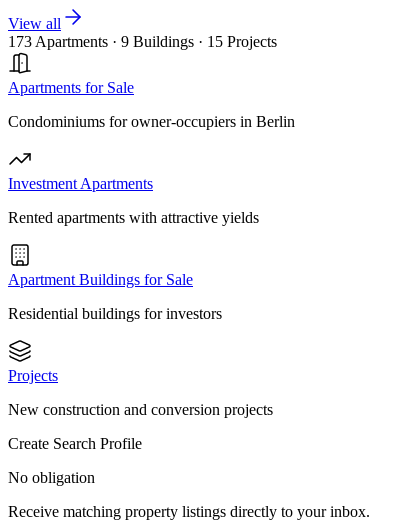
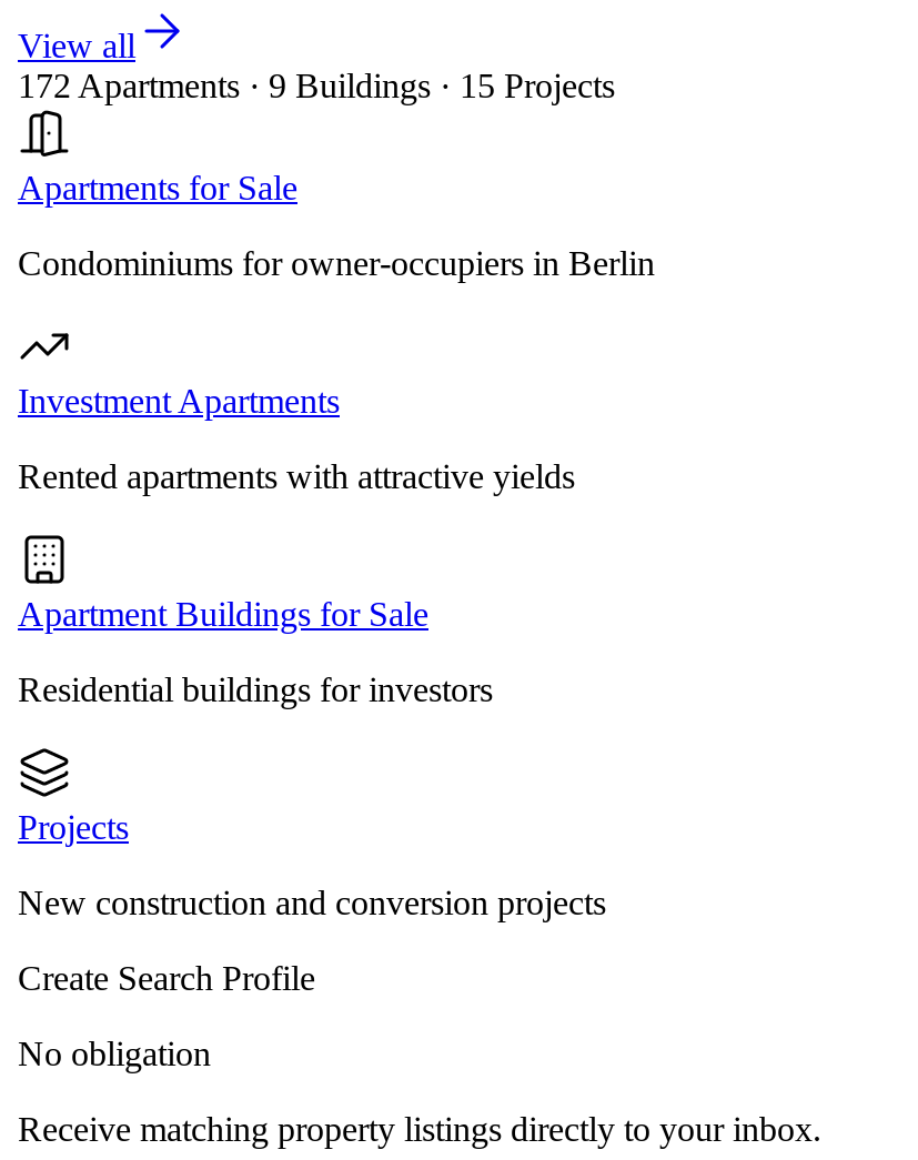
- 173 Apartments · 9 Buildings · 15 Projects
+ 172 Apartments · 9 Buildings · 15 Projects
